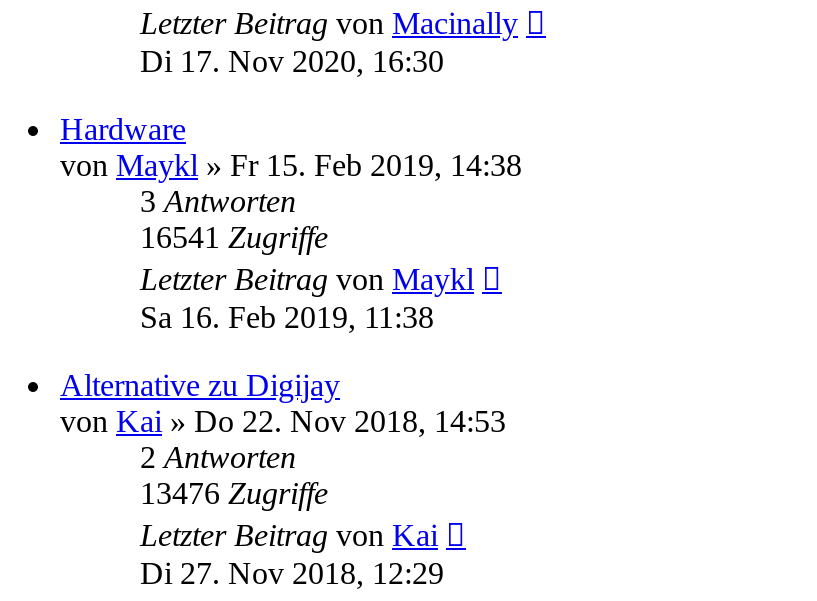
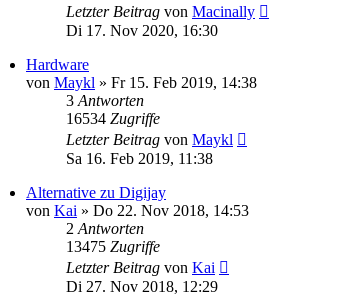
- 16541 Zugriffe
+ 16534 Zugriffe

- 13476 Zugriffe
+ 13475 Zugriffe
